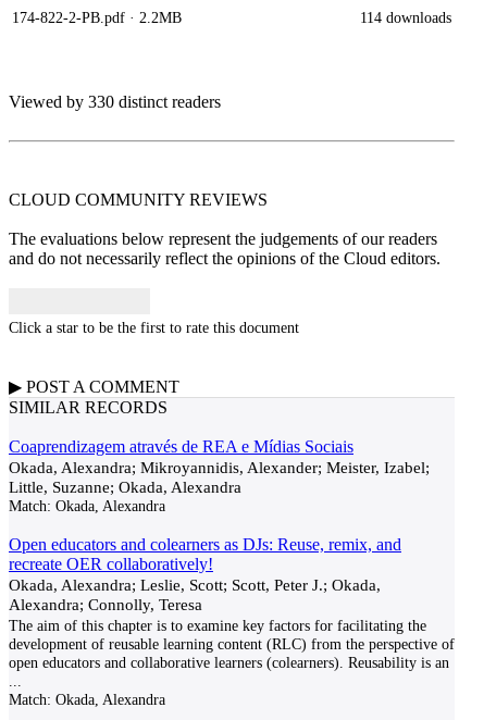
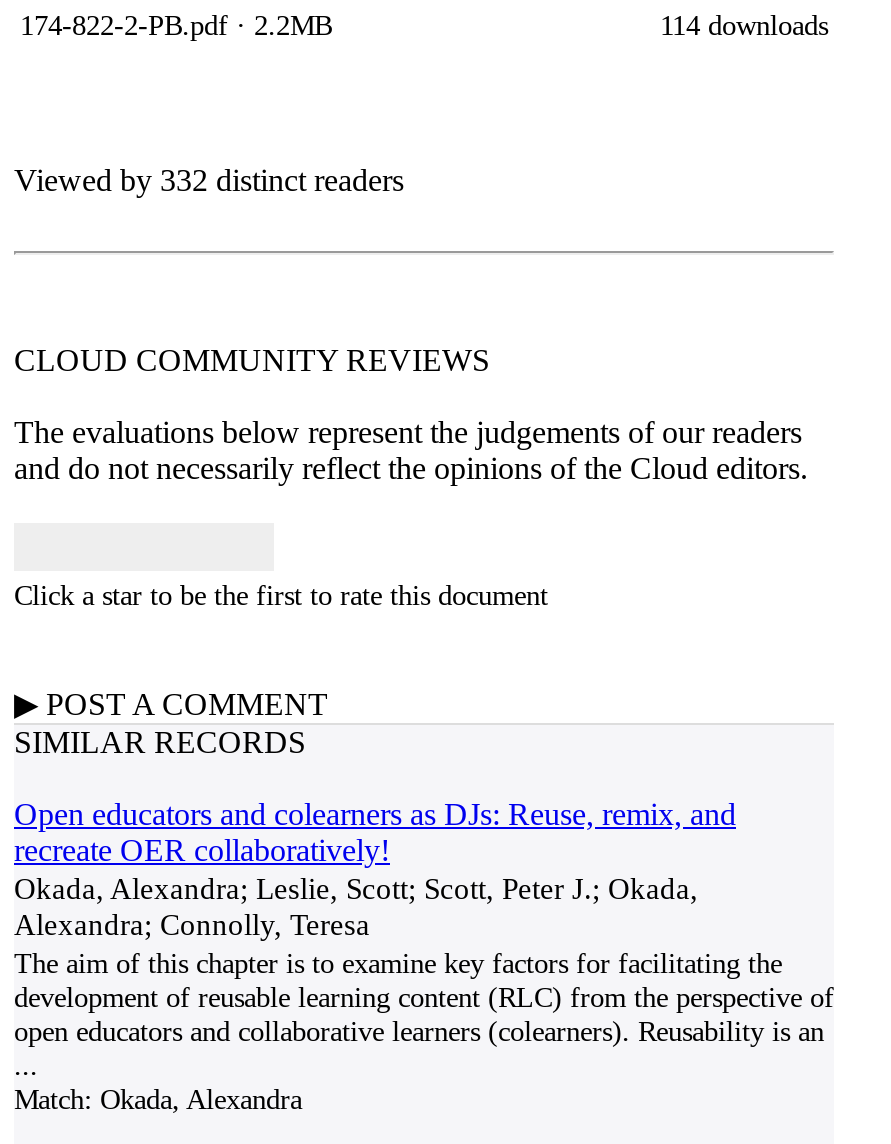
- Viewed by 330 distinct readers
+ Viewed by 332 distinct readers

- Coaprendizagem através de REA e Mídias Sociais
- Okada, Alexandra; Mikroyannidis, Alexander; Meister, Izabel;
- Little, Suzanne; Okada, Alexandra
- Match: Okada, Alexandra
